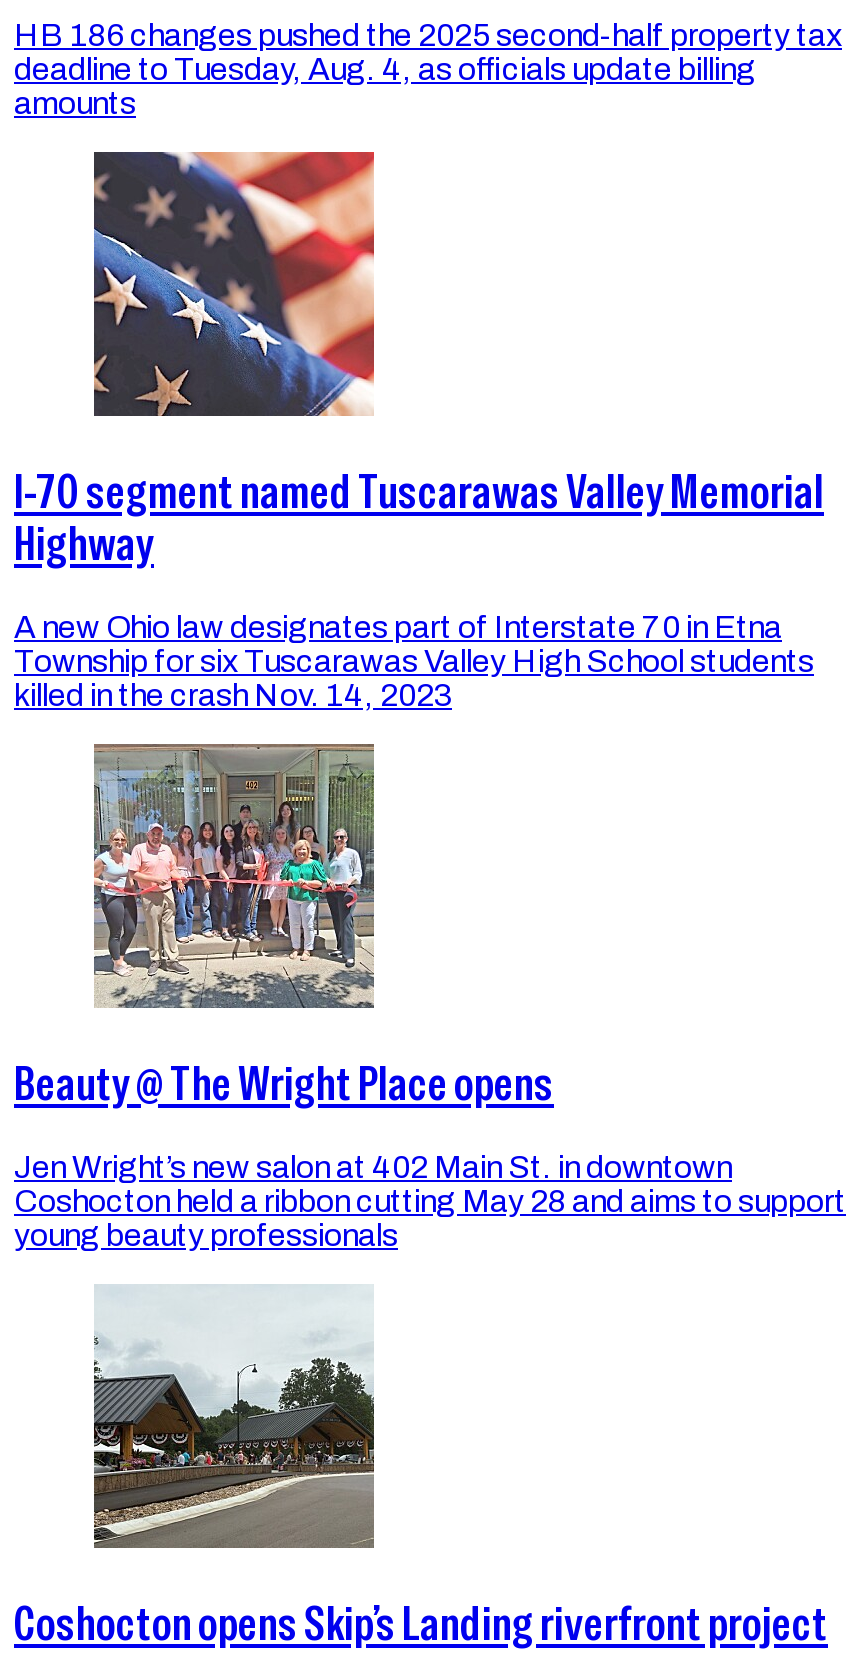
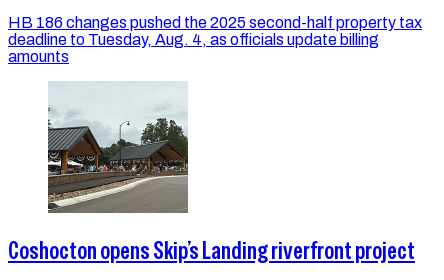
- [image]
- I-70 segment named Tuscarawas Valley Memorial
- Highway
- A new Ohio law designates part of Interstate 70 in Etna
- Township for six Tuscarawas Valley High School students
- killed in the crash Nov. 14, 2023

- [image]
- Beauty @ The Wright Place opens
- Jen Wright’s new salon at 402 Main St. in downtown
- Coshocton held a ribbon cutting May 28 and aims to support
- young beauty professionals
